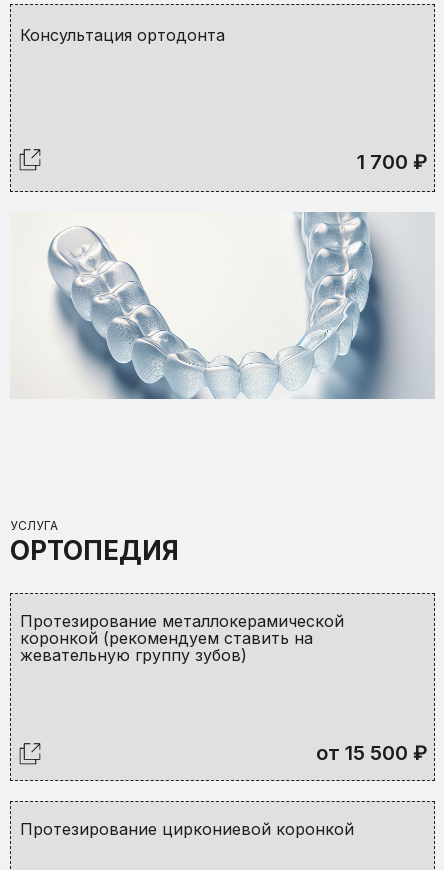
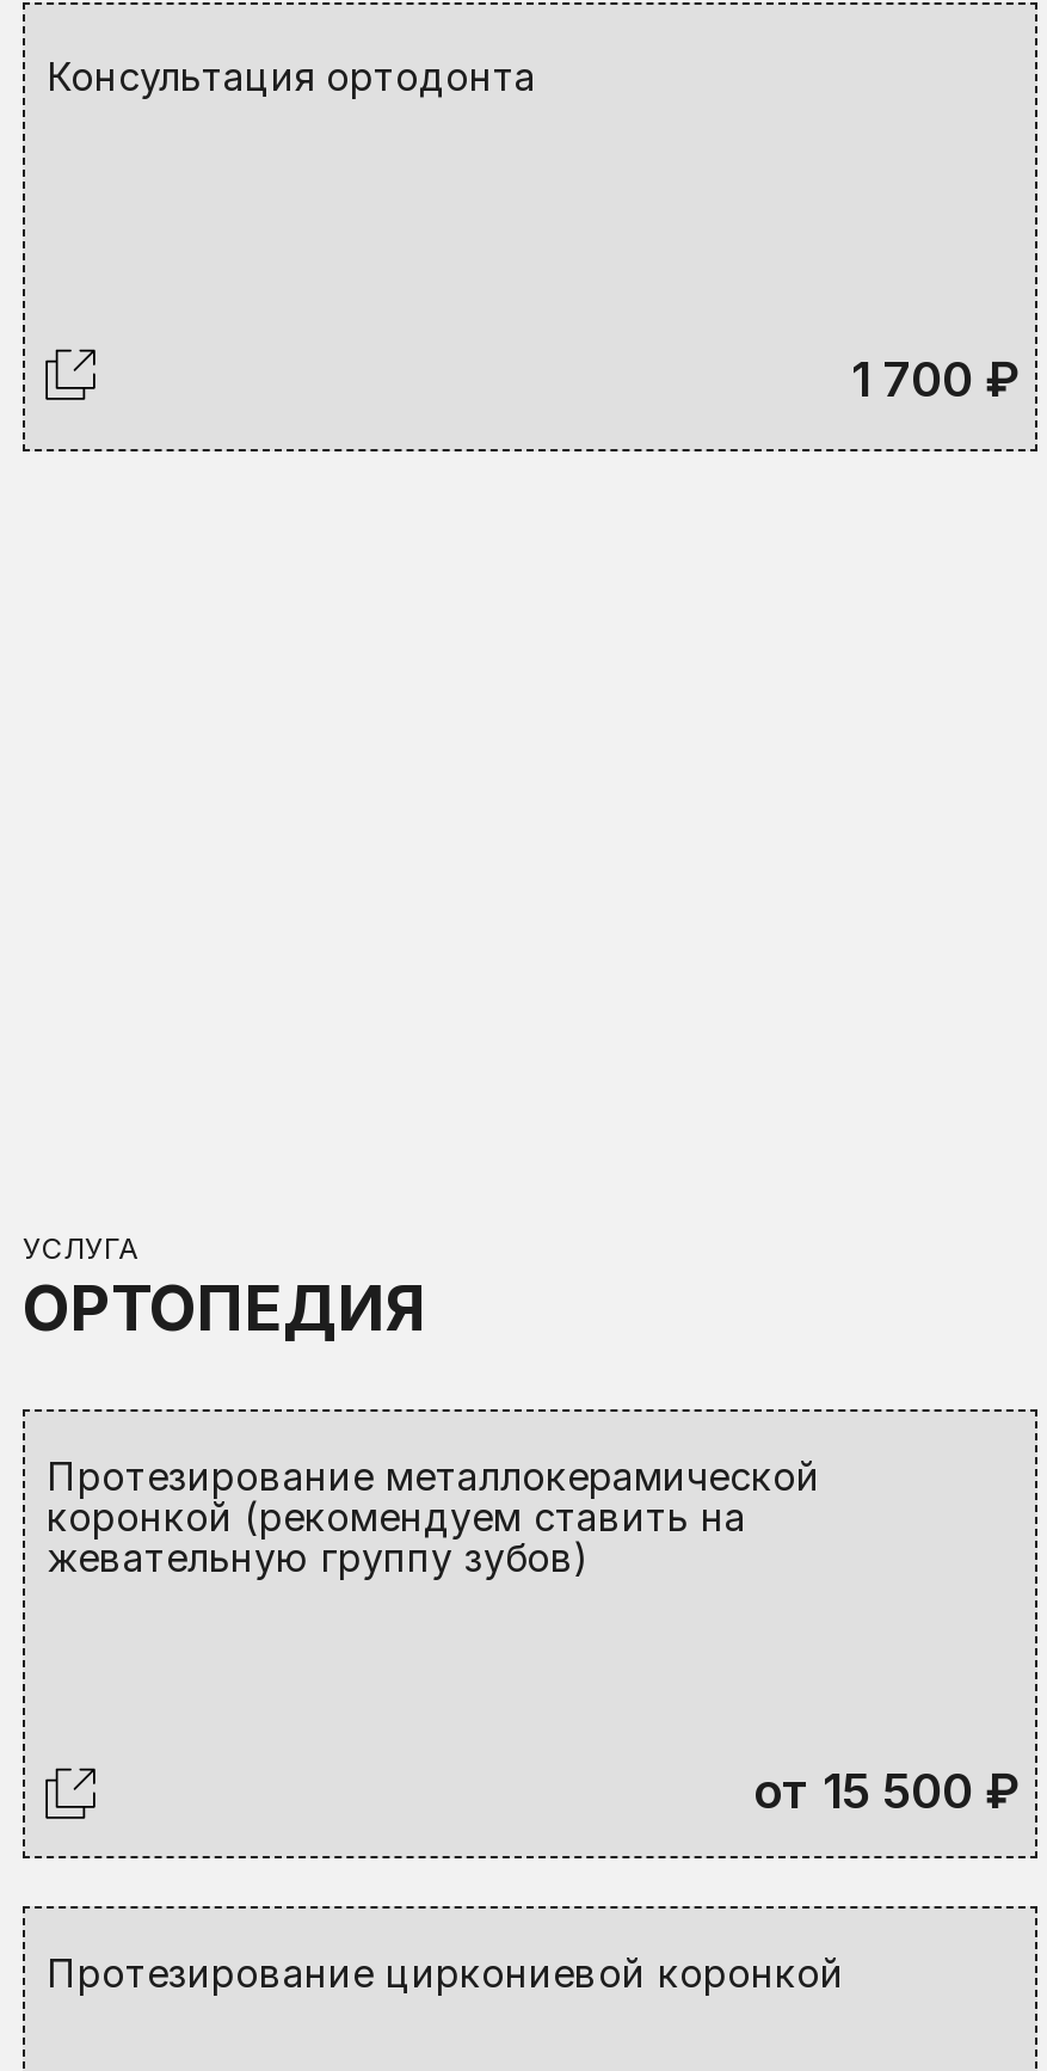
- [image]
